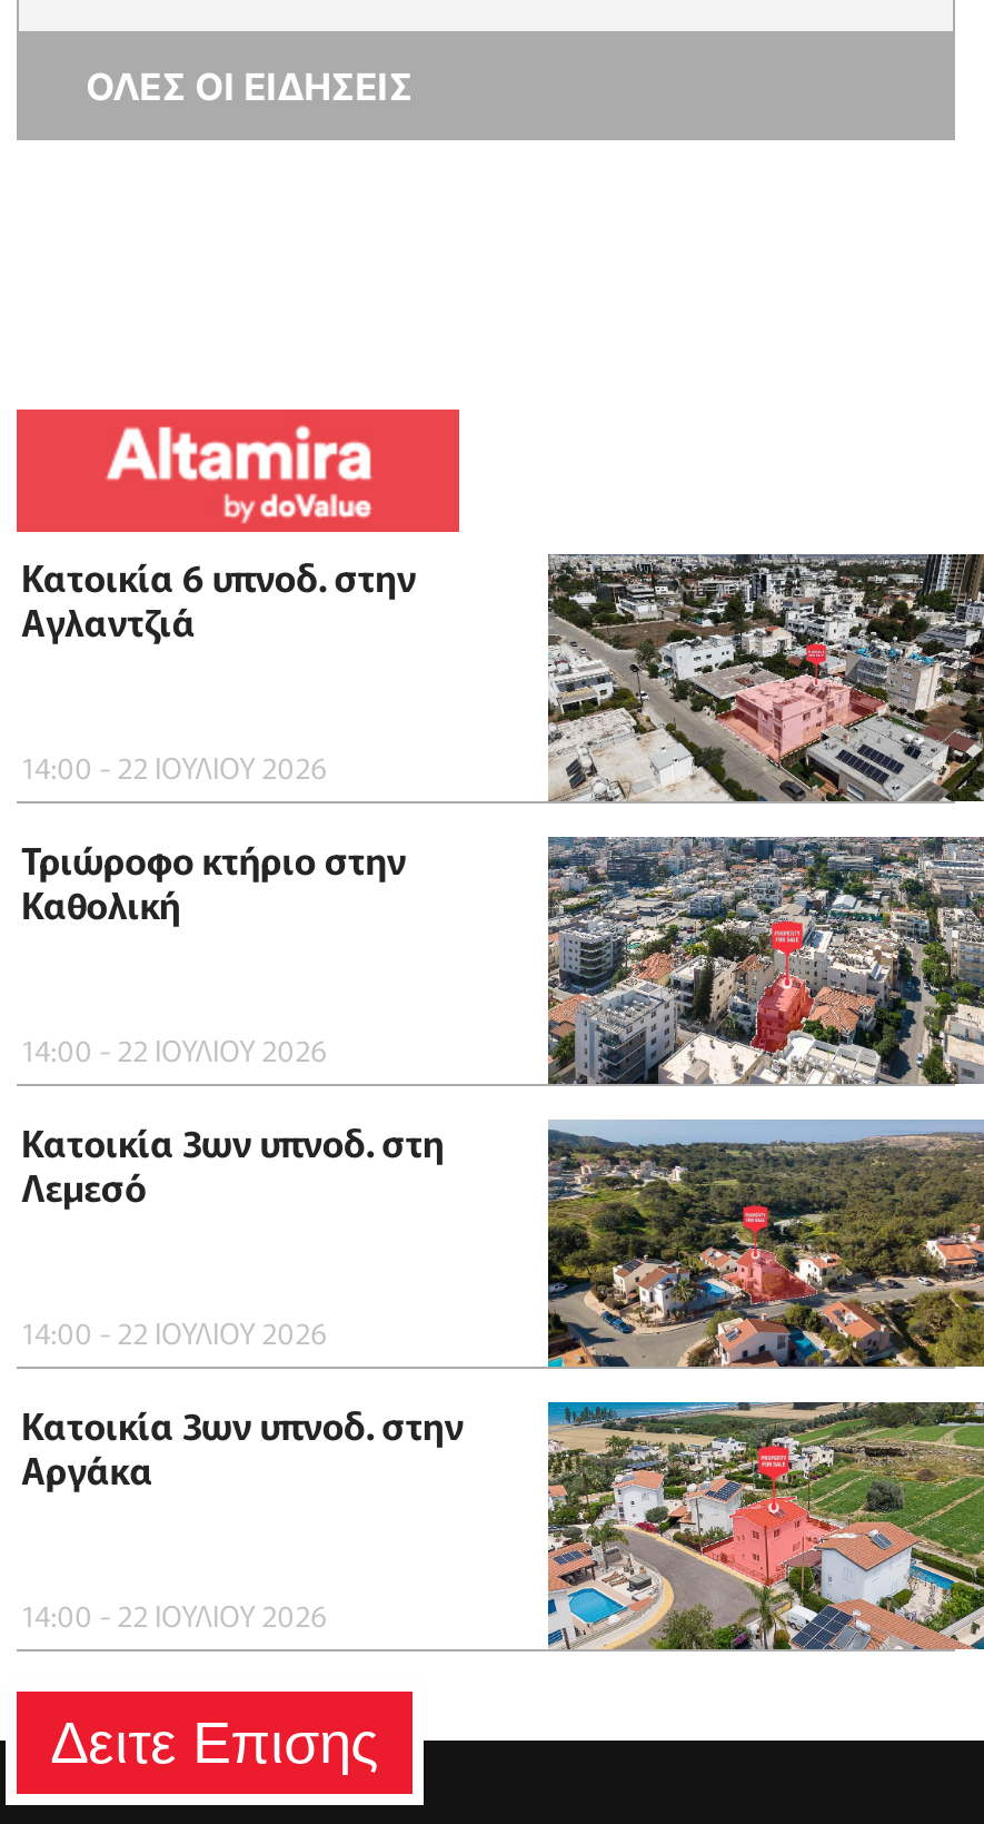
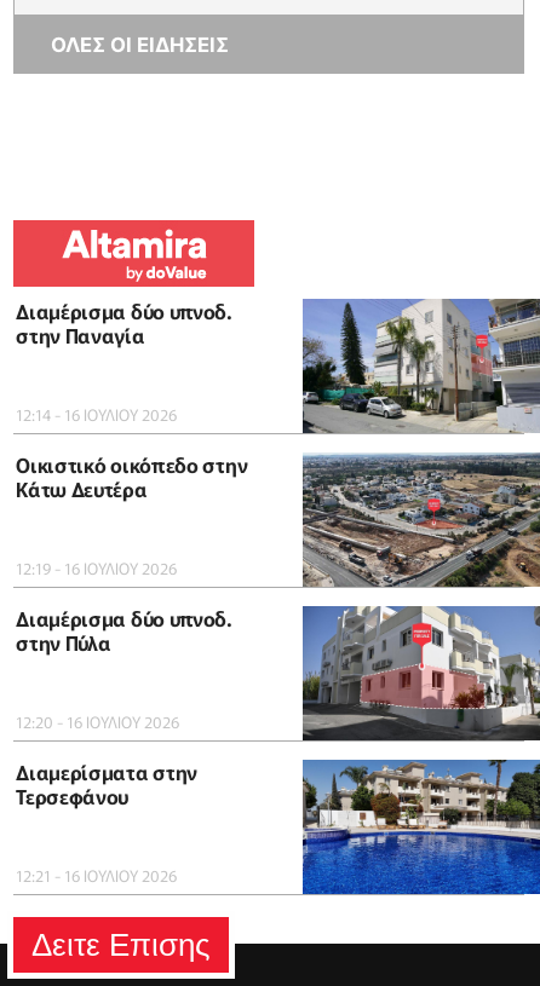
- Κατοικία 6 υπνοδ. στην
- Αγλαντζιά
+ Διαμέρισμα δύο υπνοδ.
+ στην Παναγία

- [image]
+ [image]

- 14:00 - 22 ΙΟΥΛΙΟΥ 2026
+ 12:14 - 16 ΙΟΥΛΙΟΥ 2026

- Τριώροφο κτήριο στην
- Καθολική
+ Οικιστικό οικόπεδο στην
+ Κάτω Δευτέρα

- [image]
+ [image]

- 14:00 - 22 ΙΟΥΛΙΟΥ 2026
+ 12:19 - 16 ΙΟΥΛΙΟΥ 2026

- Κατοικία 3ων υπνοδ. στη
- Λεμεσό
+ Διαμέρισμα δύο υπνοδ.
+ στην Πύλα

- [image]
+ [image]

- 14:00 - 22 ΙΟΥΛΙΟΥ 2026
+ 12:20 - 16 ΙΟΥΛΙΟΥ 2026

- Κατοικία 3ων υπνοδ. στην
- Αργάκα
+ Διαμερίσματα στην
+ Τερσεφάνου

- [image]
+ [image]

- 14:00 - 22 ΙΟΥΛΙΟΥ 2026
+ 12:21 - 16 ΙΟΥΛΙΟΥ 2026
